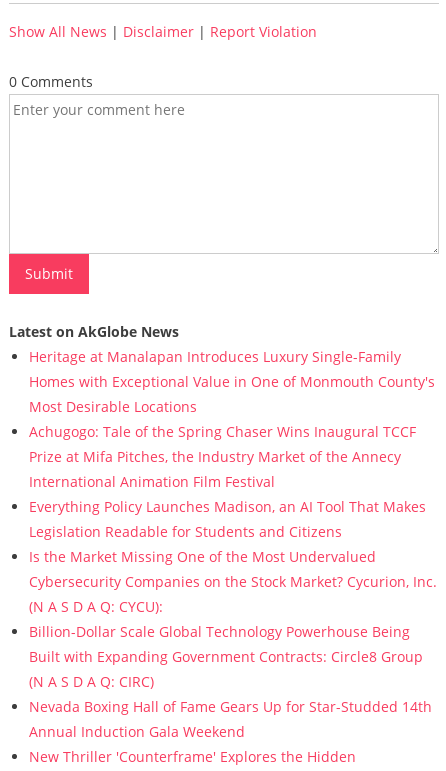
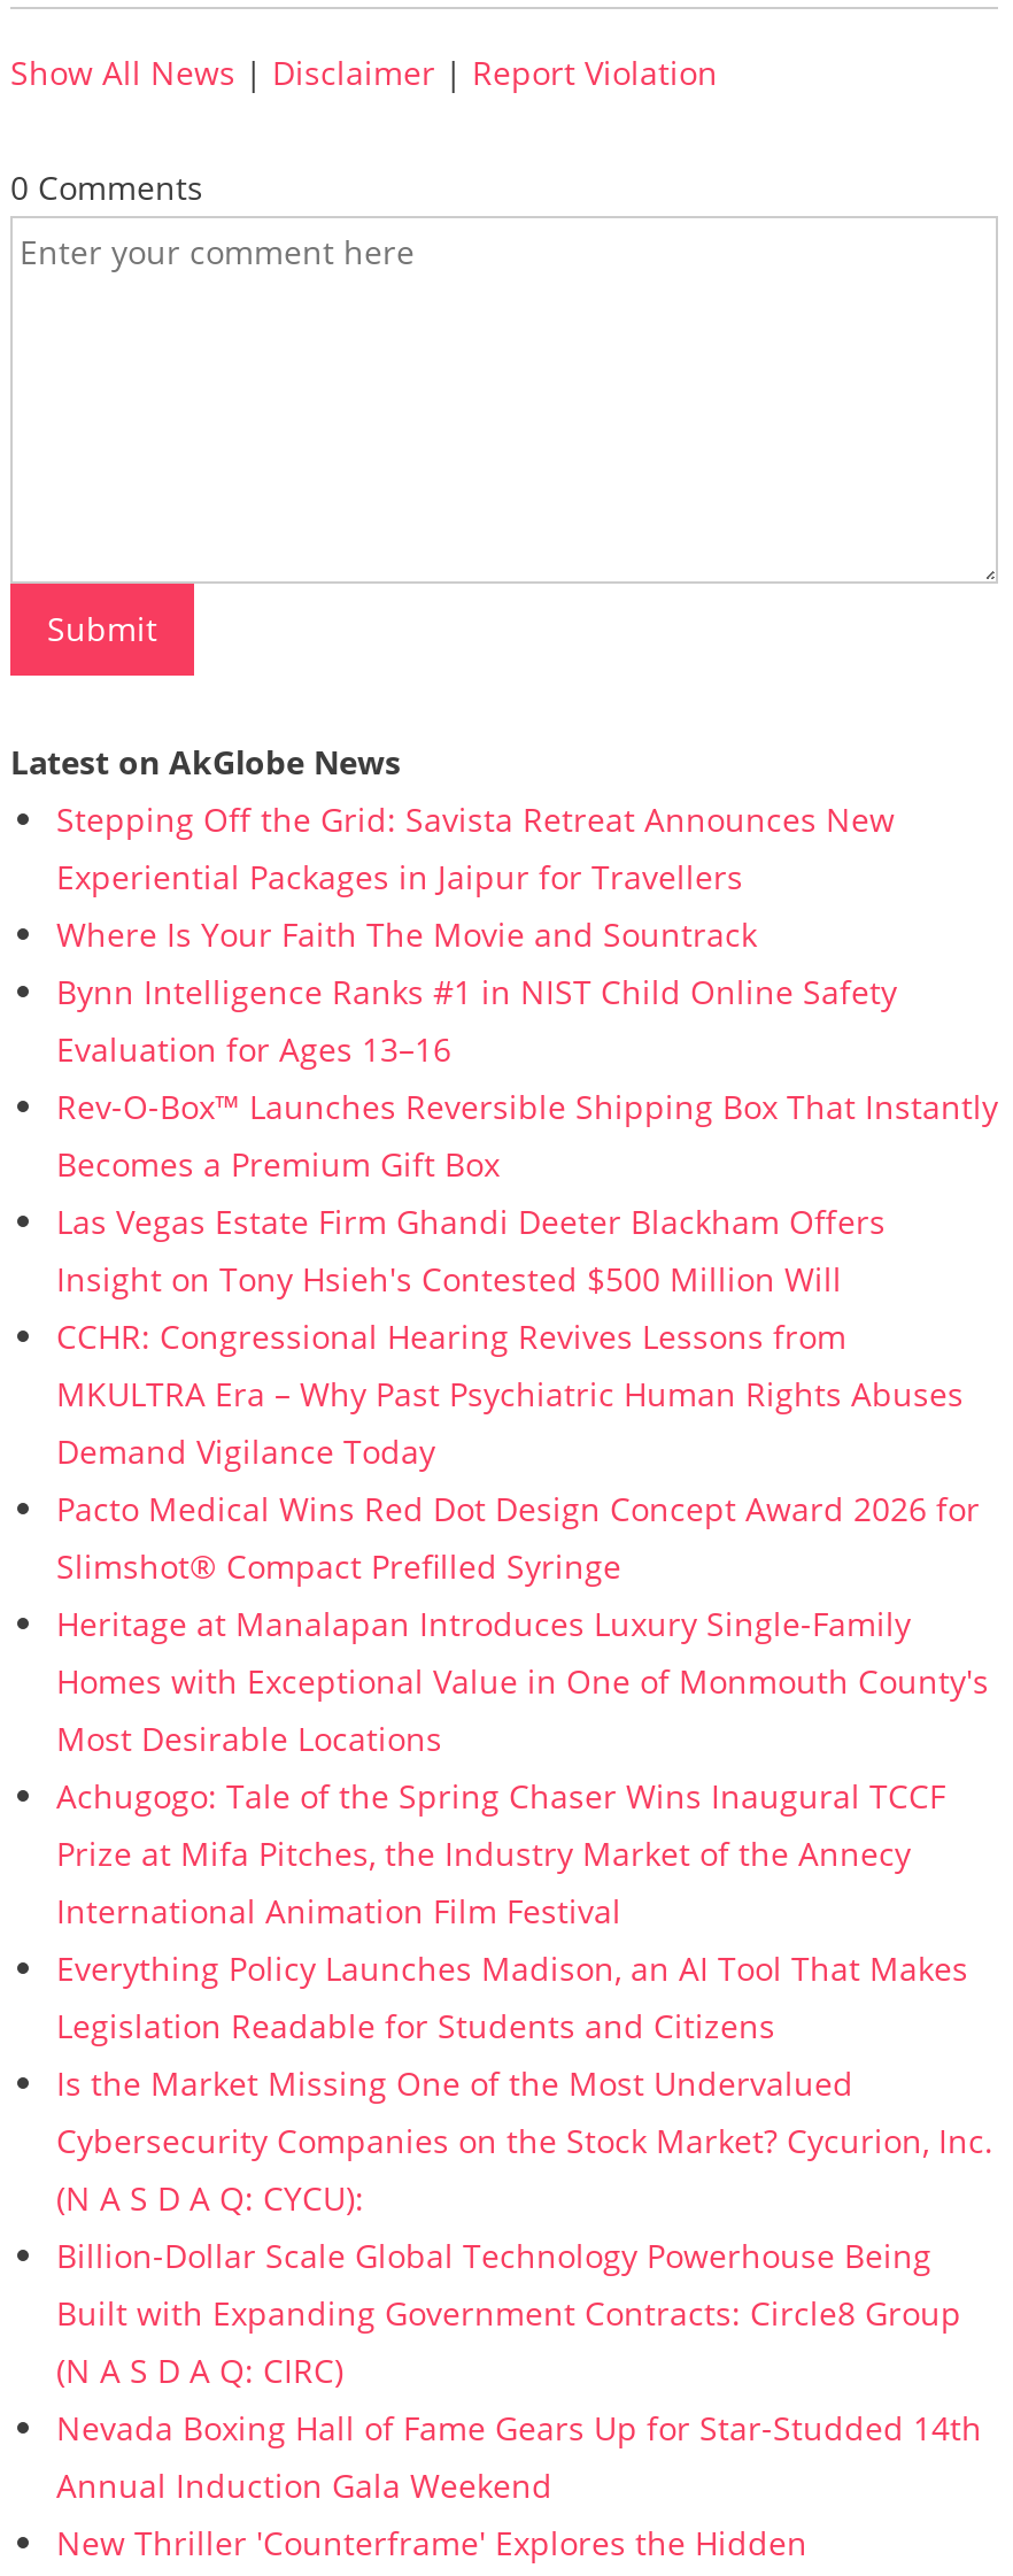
+ Stepping Off the Grid: Savista Retreat Announces New
+ Experiential Packages in Jaipur for Travellers
+ Where Is Your Faith The Movie and Sountrack
+ Bynn Intelligence Ranks #1 in NIST Child Online Safety
+ Evaluation for Ages 13–16
+ Rev-O-Box™ Launches Reversible Shipping Box That Instantly
+ Becomes a Premium Gift Box
+ Las Vegas Estate Firm Ghandi Deeter Blackham Offers
+ Insight on Tony Hsieh's Contested $500 Million Will
+ CCHR: Congressional Hearing Revives Lessons from
+ MKULTRA Era – Why Past Psychiatric Human Rights Abuses
+ Demand Vigilance Today
+ Pacto Medical Wins Red Dot Design Concept Award 2026 for
+ Slimshot® Compact Prefilled Syringe
